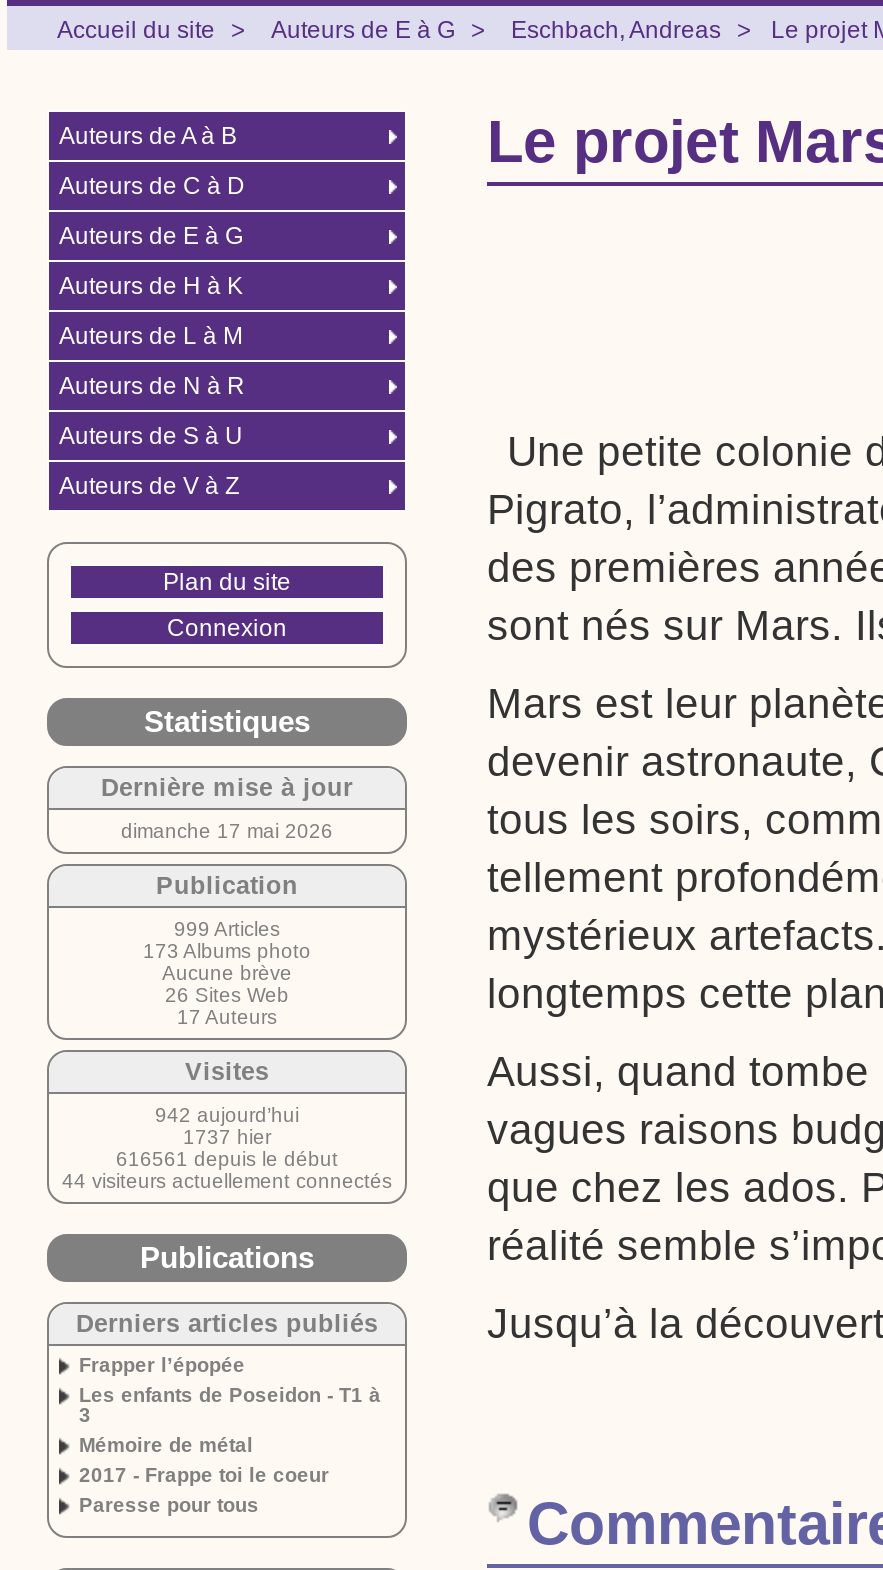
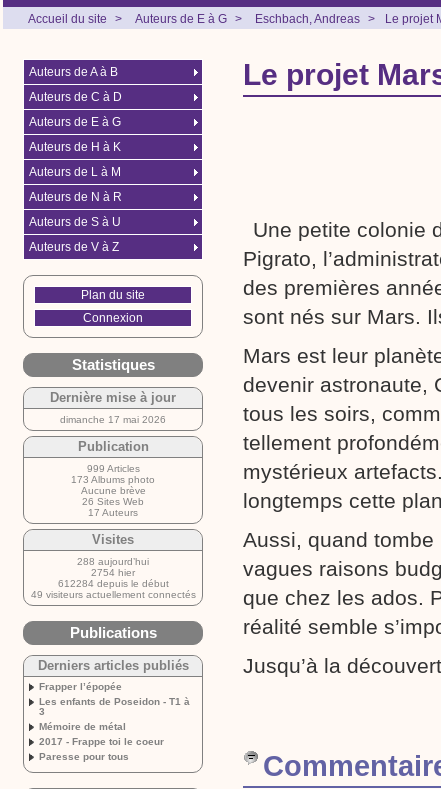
- 942 aujourd’hui
+ 288 aujourd’hui

- 1737 hier
+ 2754 hier

- 616561 depuis le début
+ 612284 depuis le début

- 44 visiteurs actuellement connectés
+ 49 visiteurs actuellement connectés
